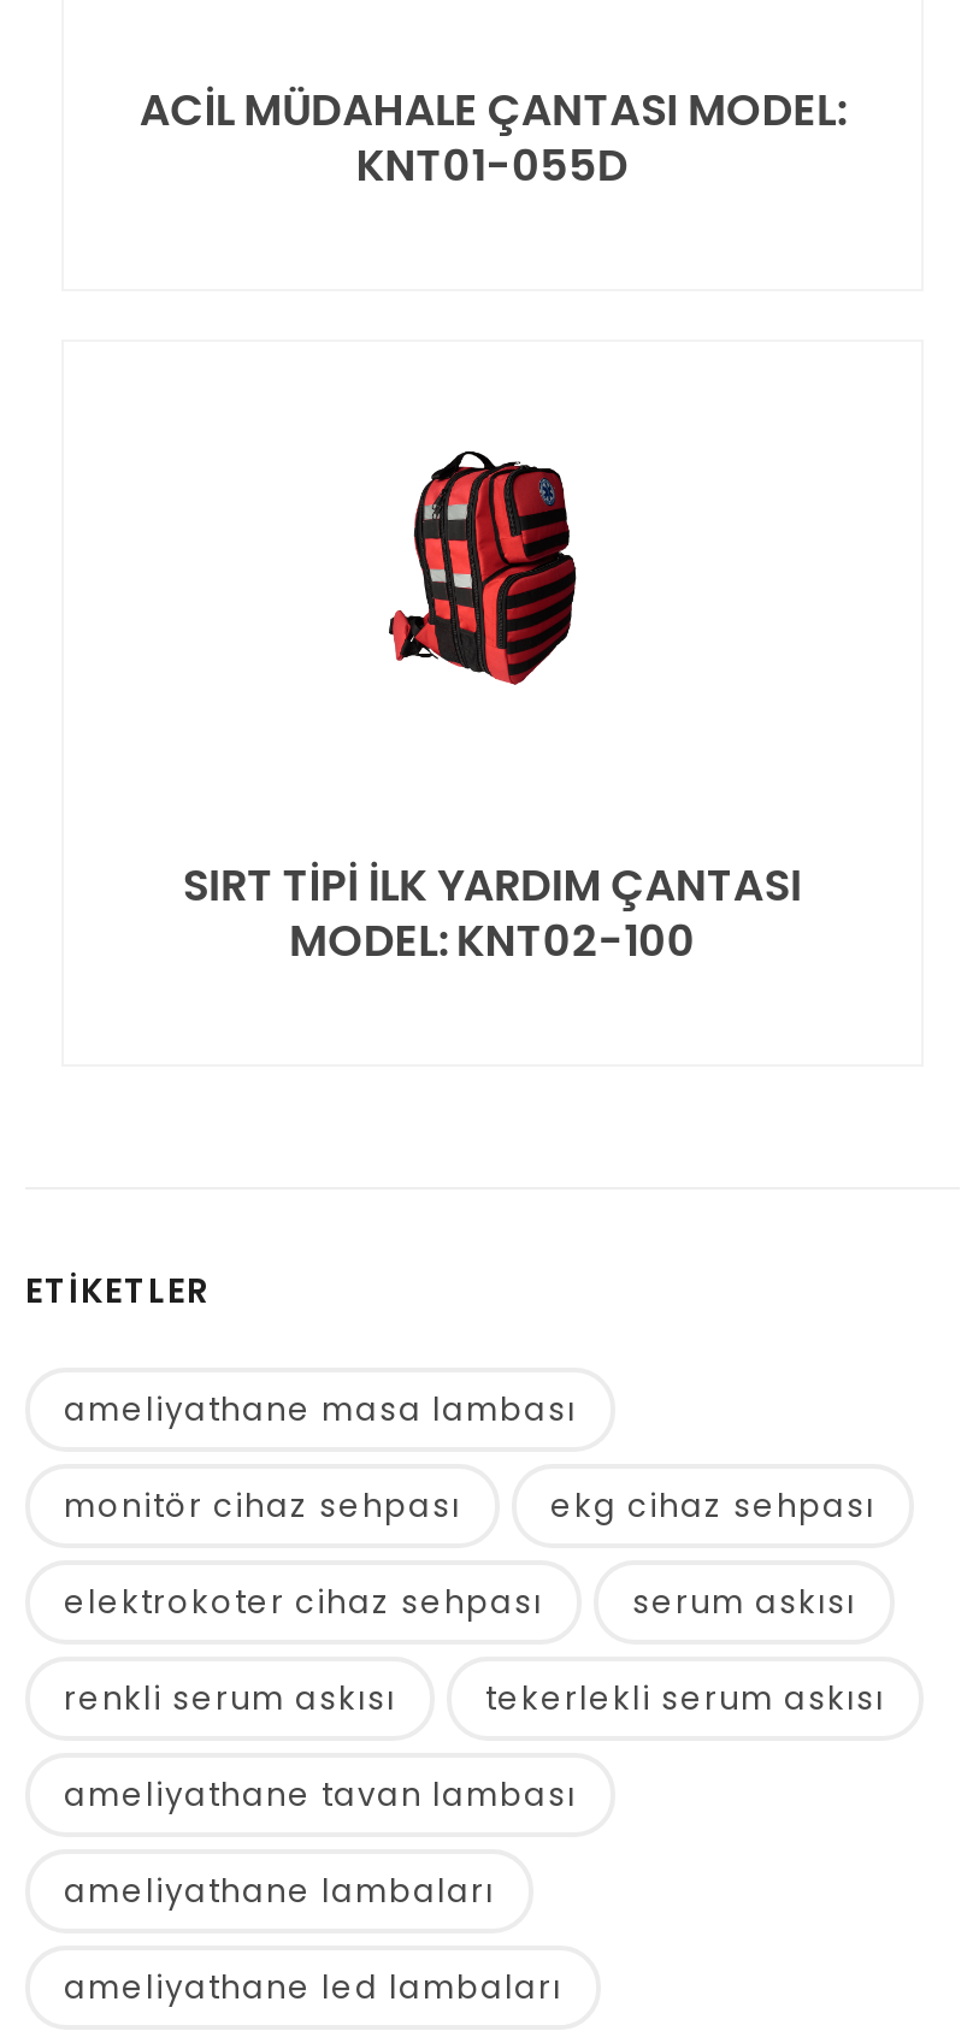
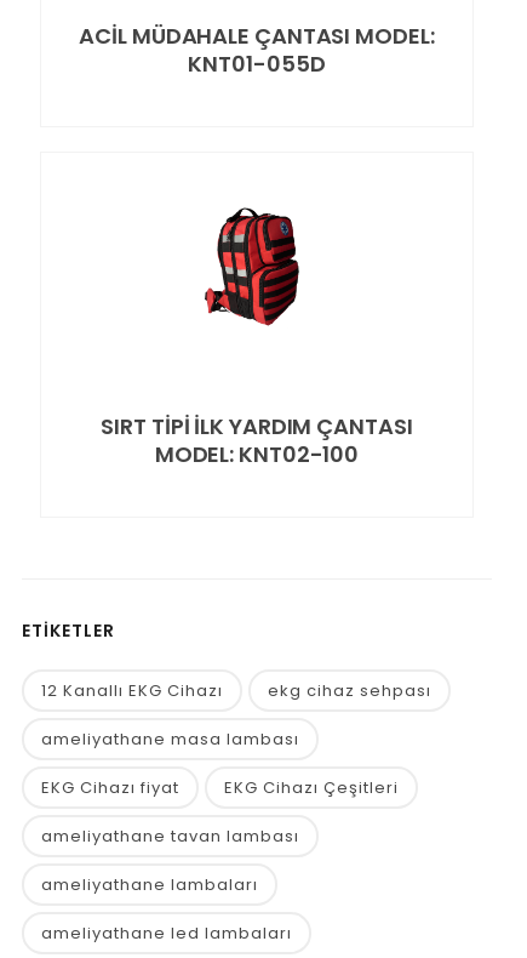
moved down: ameliyathane masa lambası

- monitör cihaz sehpası
+ 12 Kanallı EKG Cihazı

- elektrokoter cihaz sehpası
- serum askısı

- renkli serum askısı
- tekerlekli serum askısı
+ EKG Cihazı fiyat
+ EKG Cihazı Çeşitleri
